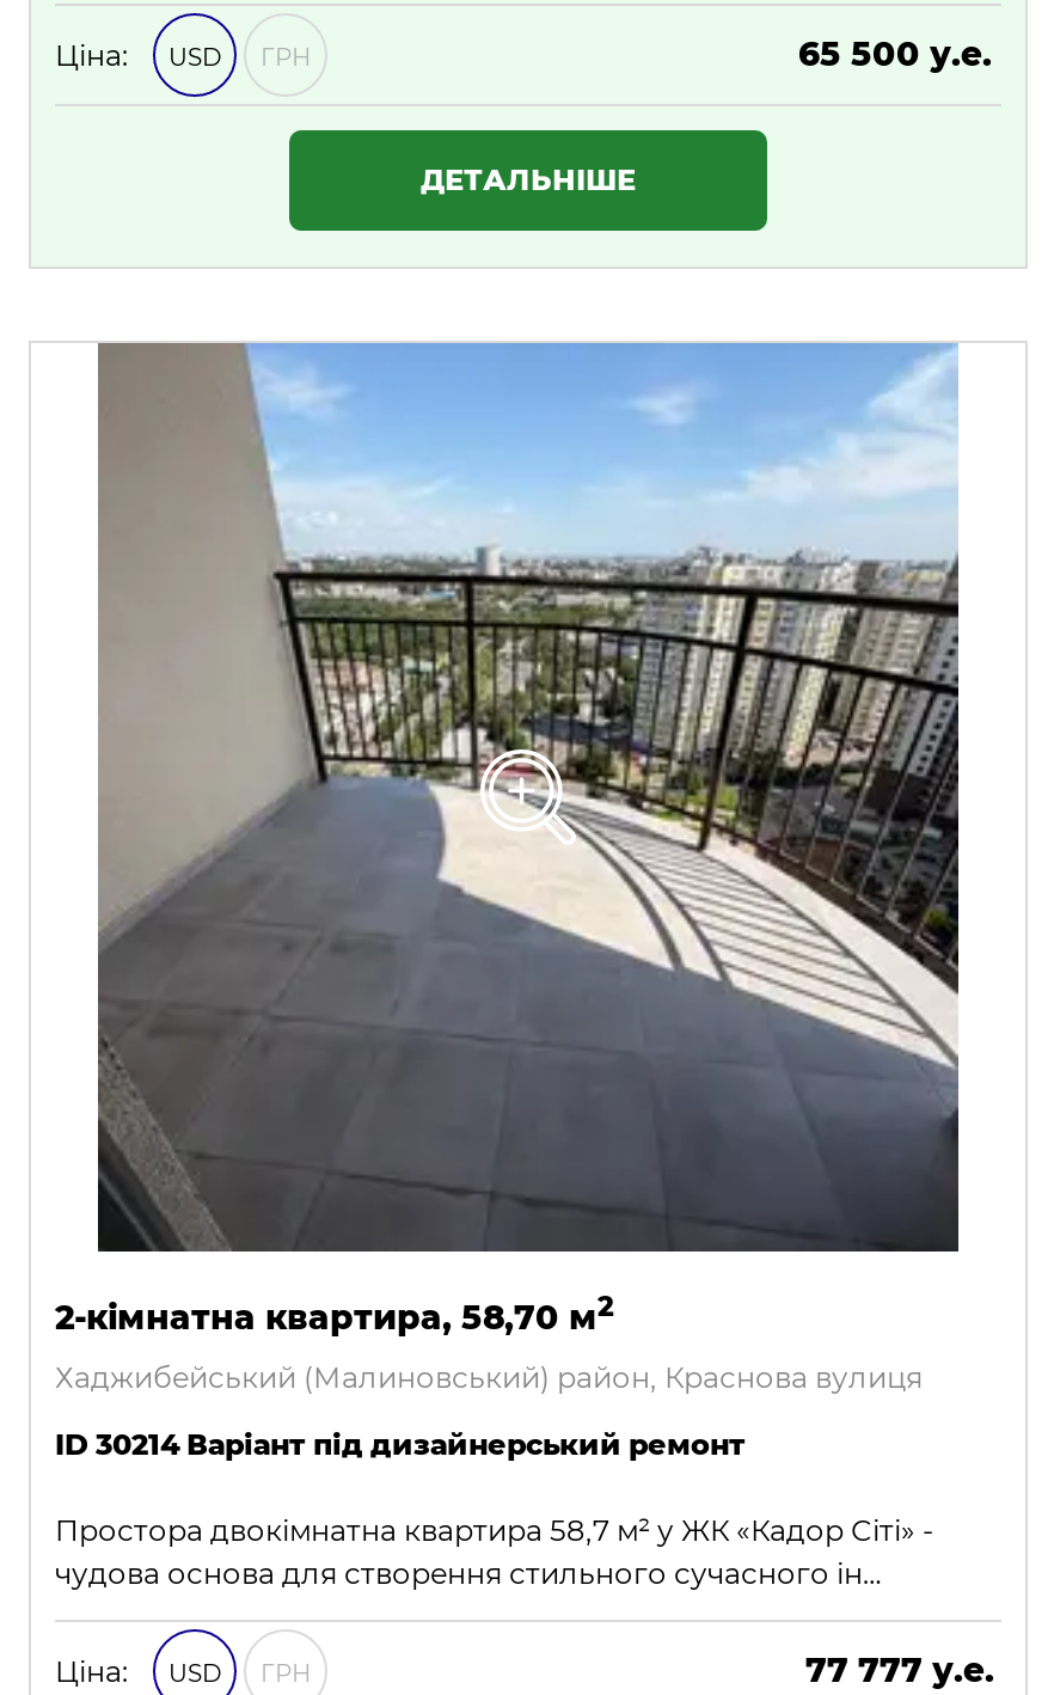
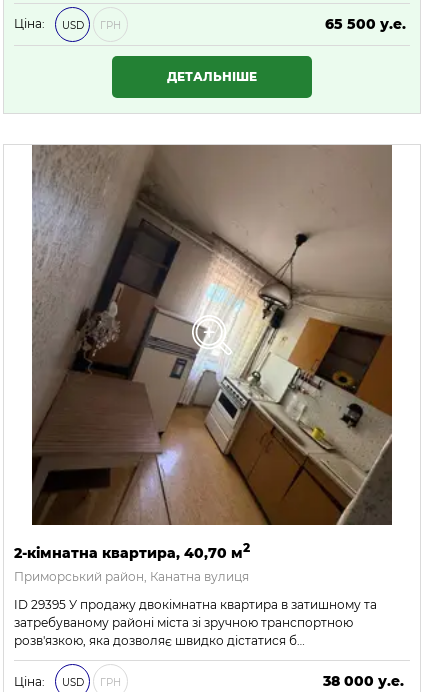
- [image]
- 2-кімнатна квартира, 58,70 м2
- Хаджибейський (Малиновський) район, Краснова вулиця
- ID 30214 Варіант під дизайнерський ремонт
- Простора двокімнатна квартира 58,7 м² у ЖК «Кадор Сіті» -
- чудова основа для створення стильного сучасного ін…
+ [image]
+ 2-кімнатна квартира, 40,70 м2
+ Приморський район, Канатна вулиця
+ ID 29395 У продажу двокімнатна квартира в затишному та
+ затребуваному районі міста зі зручною транспортною
+ розв'язкою, яка дозволяє швидко дістатися б…

- 77 777 у.е.
+ 38 000 у.е.
